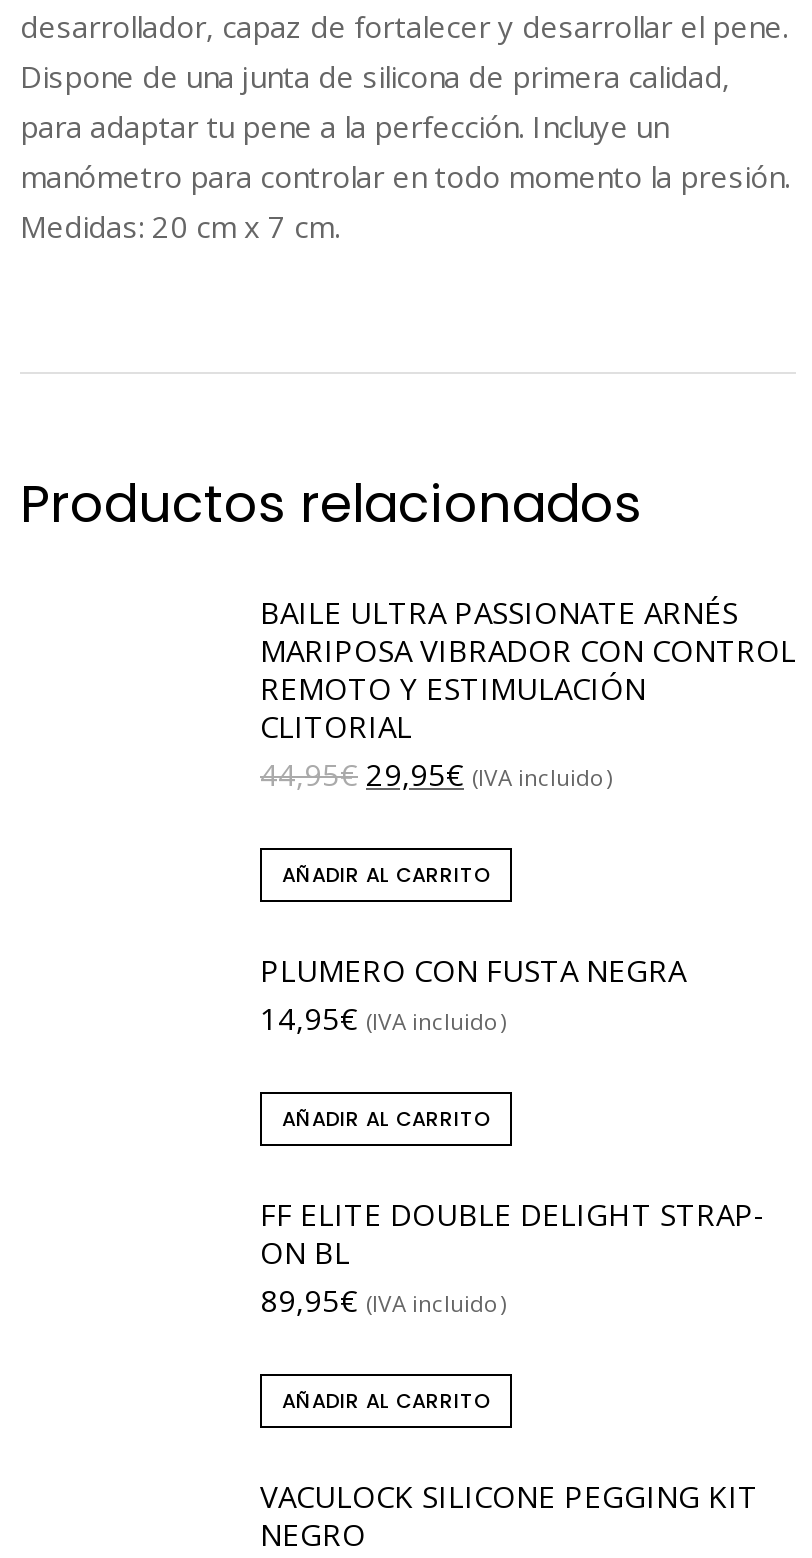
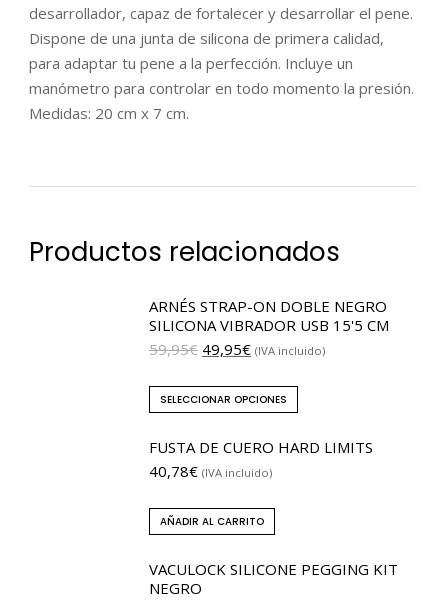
- BAILE ULTRA PASSIONATE ARNÉS
- MARIPOSA VIBRADOR CON CONTROL
- REMOTO Y ESTIMULACIÓN
- CLITORIAL
- 44,95 € 29,95€ (IVA incluido)
- AÑADIR AL CARRITO
- PLUMERO CON FUSTA NEGRA
- 14,95€ (IVA incluido)
- AÑADIR AL CARRITO
- FF ELITE DOUBLE DELIGHT STRAP-
- ON BL
- 89,95€ (IVA incluido)
+ ARNÉS STRAP-ON DOBLE NEGRO
+ SILICONA VIBRADOR USB 15'5 CM
+ 59,95 € 49,95€ (IVA incluido)
+ SELECCIONAR OPCIONES
+ FUSTA DE CUERO HARD LIMITS
+ 40,78€ (IVA incluido)
